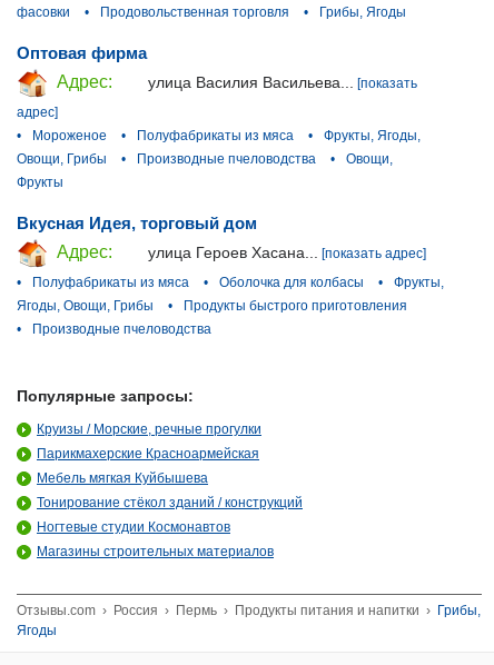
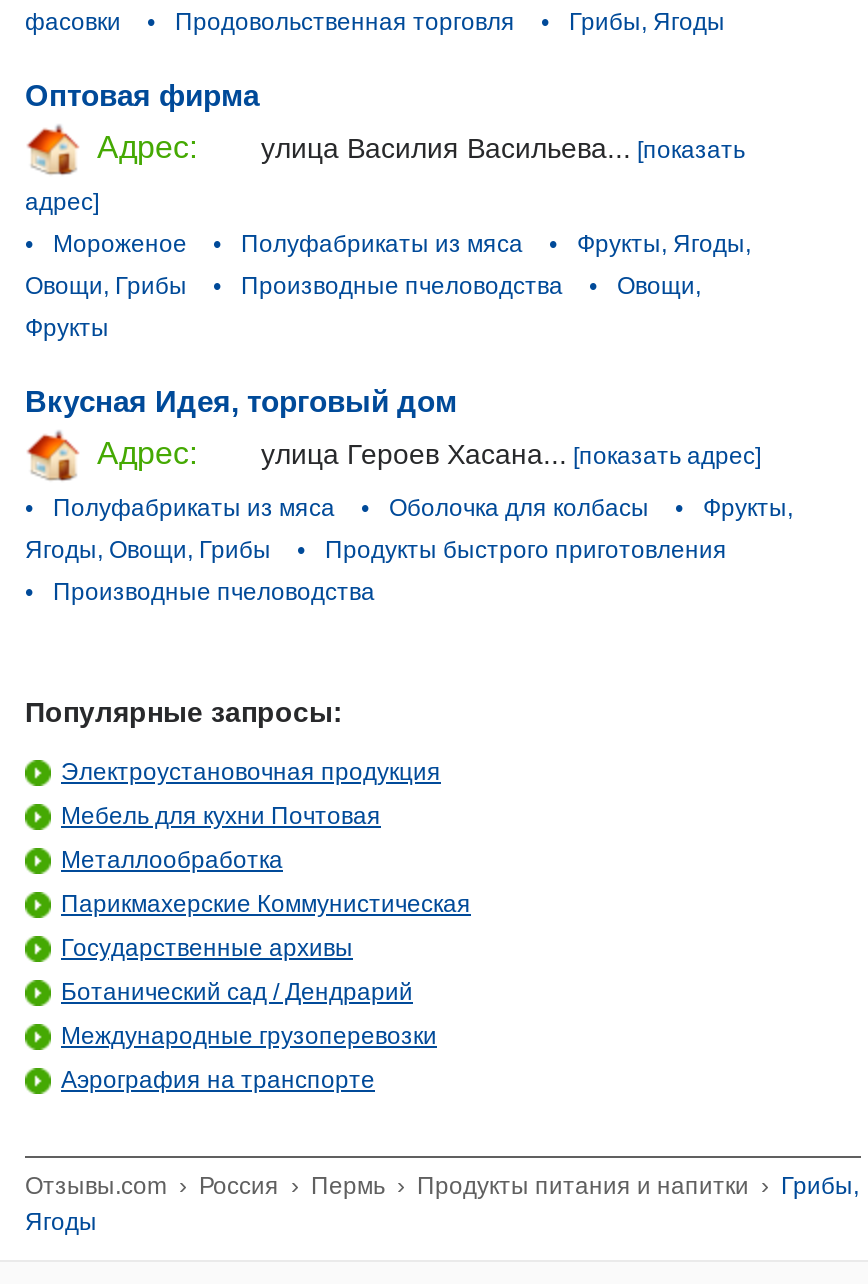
- Круизы / Морские, речные прогулки
- Парикмахерские Красноармейская
- Мебель мягкая Куйбышева
- Тонирование стёкол зданий / конструкций
- Ногтевые студии Космонавтов
- Магазины строительных материалов
+ Электроустановочная продукция
+ Мебель для кухни Почтовая
+ Металлообработка
+ Парикмахерские Коммунистическая
+ Государственные архивы
+ Ботанический сад / Дендрарий
+ Международные грузоперевозки
+ Аэрография на транспорте
